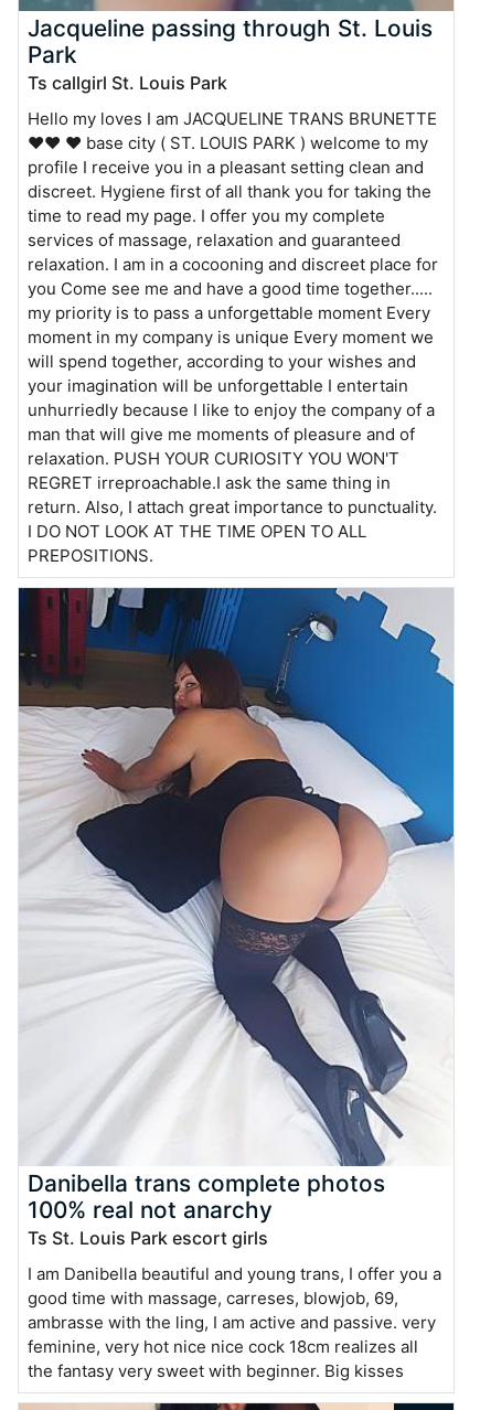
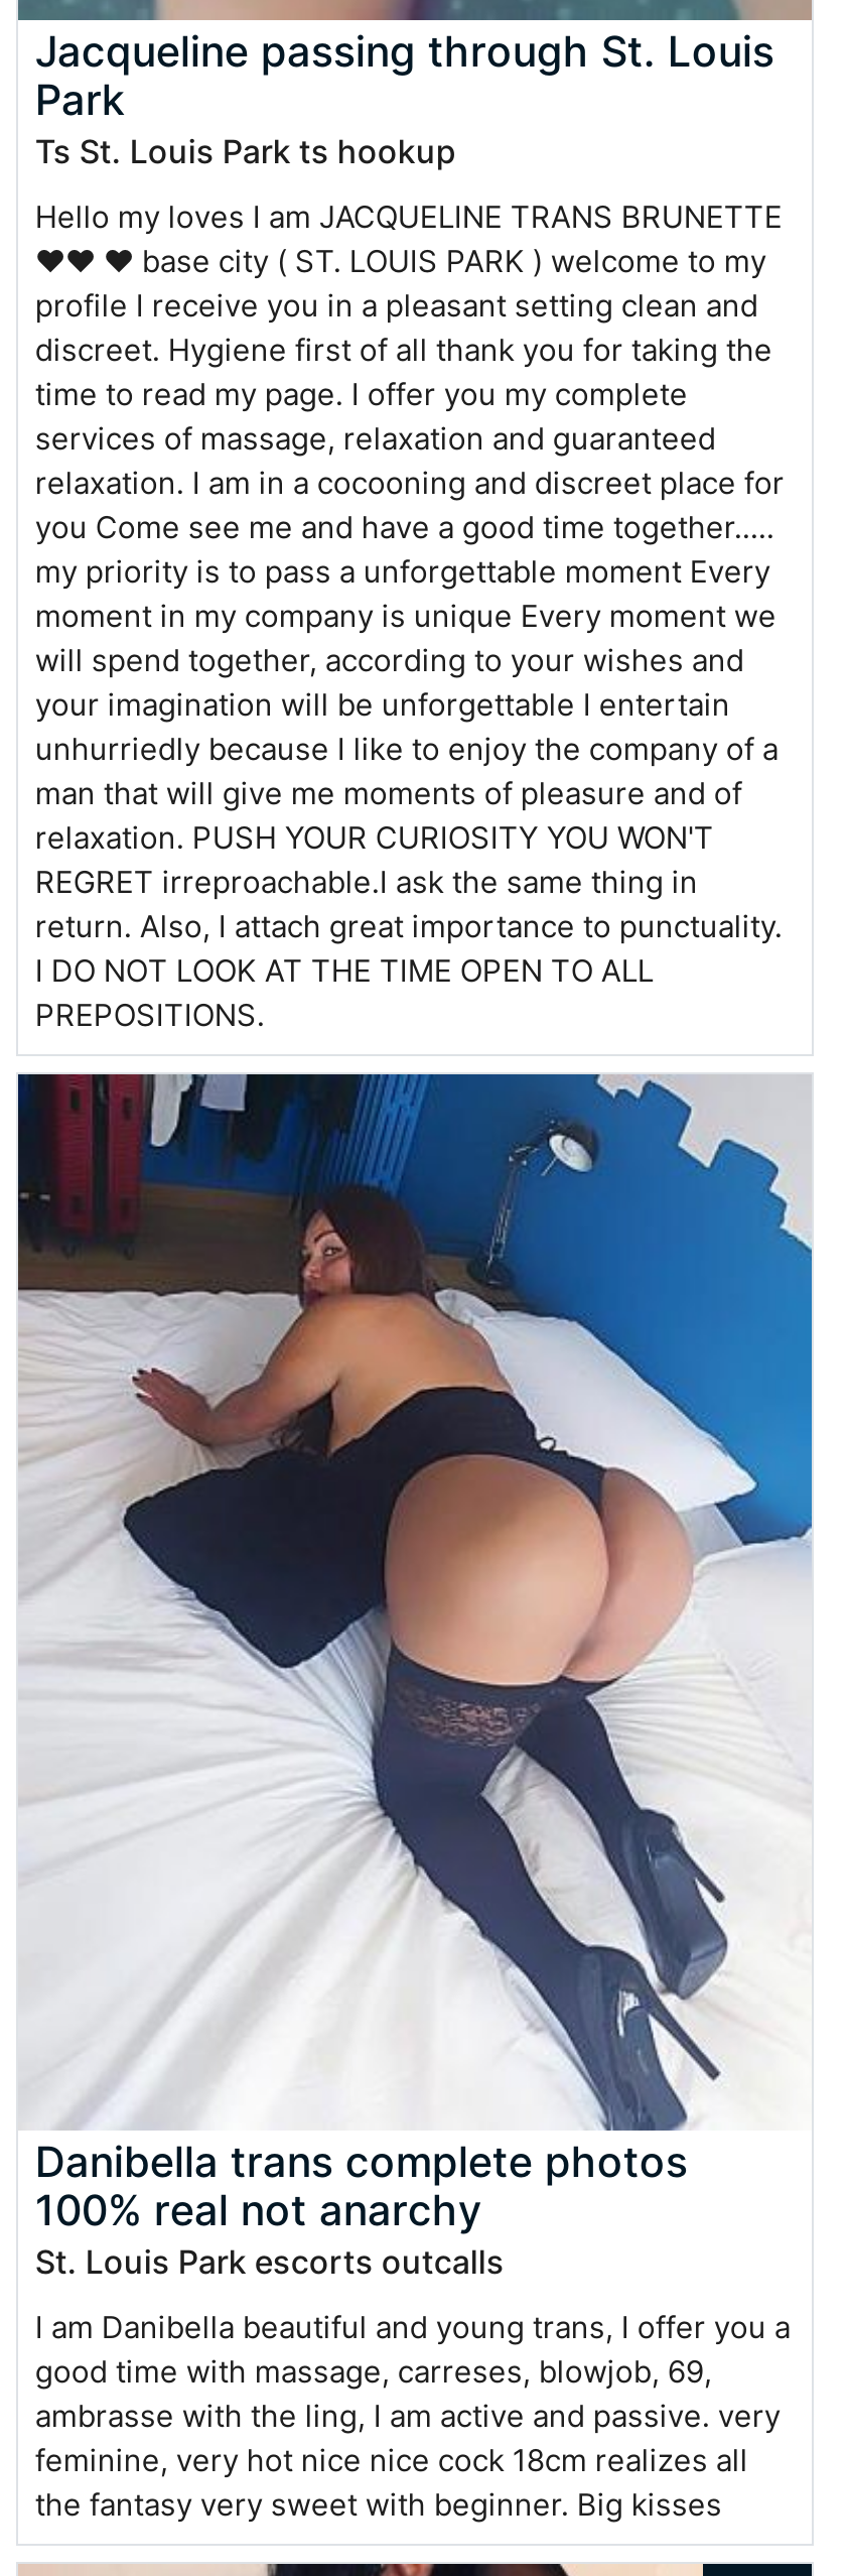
- Ts callgirl St. Louis Park
+ Ts St. Louis Park ts hookup

- Ts St. Louis Park escort girls
+ St. Louis Park escorts outcalls
